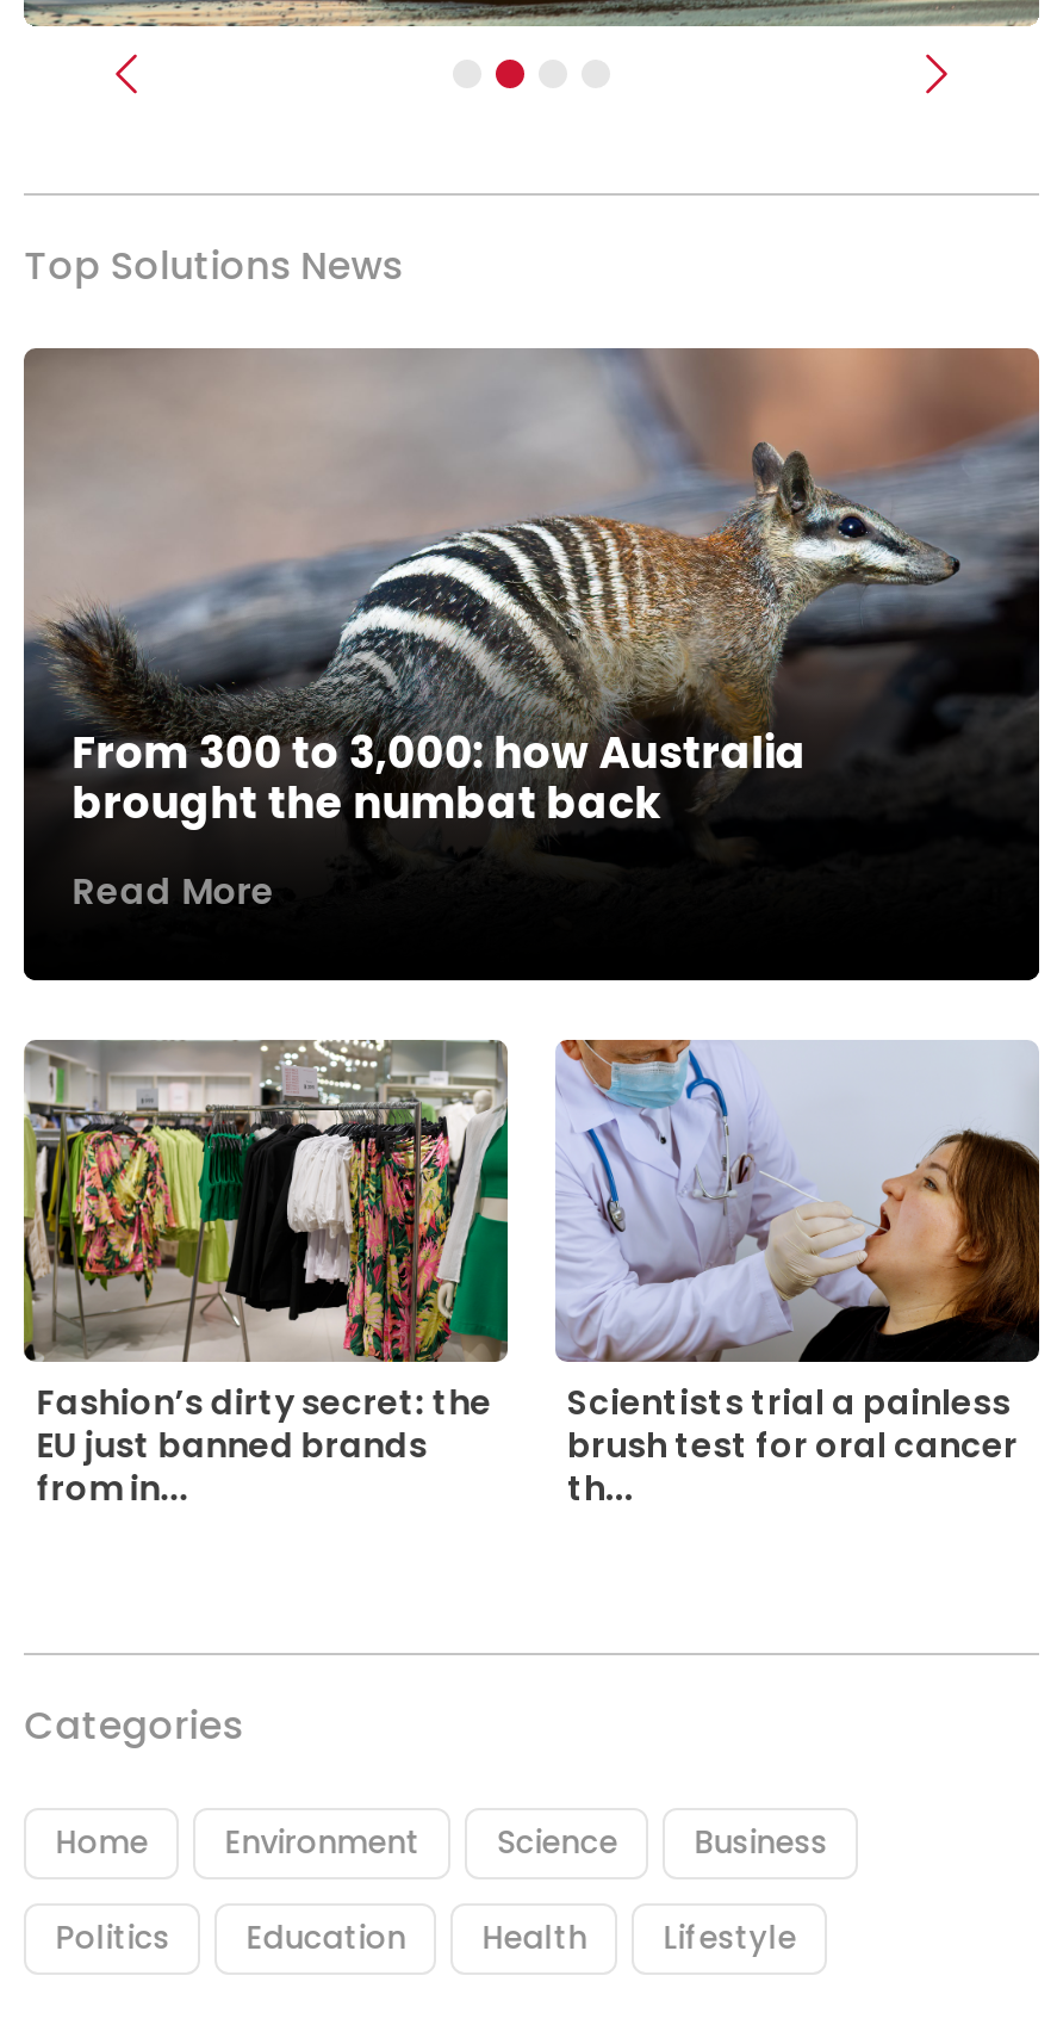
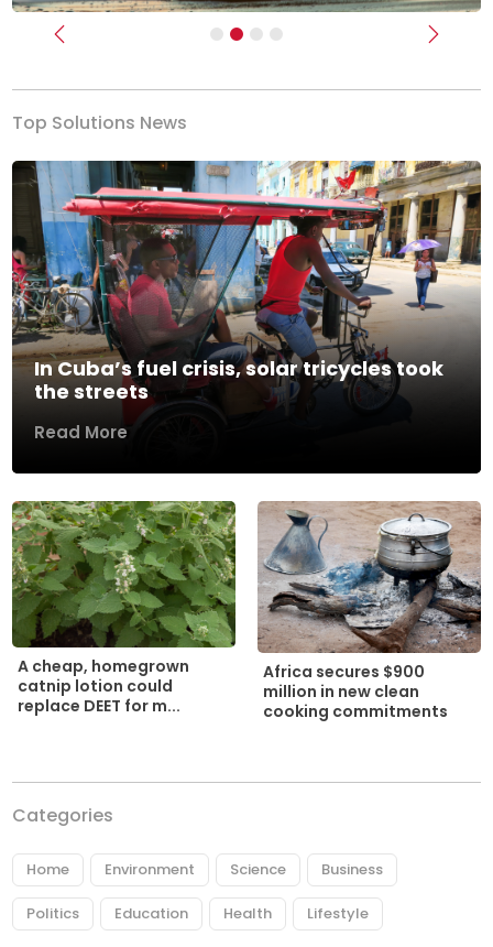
- [image]
- From 300 to 3,000: how Australia
- brought the numbat back
+ [image]
+ In Cuba’s fuel crisis, solar tricycles took
+ the streets

- [image]
- Fashion’s dirty secret: the
- EU just banned brands
- from in...
+ [image]
+ A cheap, homegrown
+ catnip lotion could
+ replace DEET for m...

- [image]
- Scientists trial a painless
- brush test for oral cancer
- th...
+ [image]
+ Africa secures $900
+ million in new clean
+ cooking commitments
